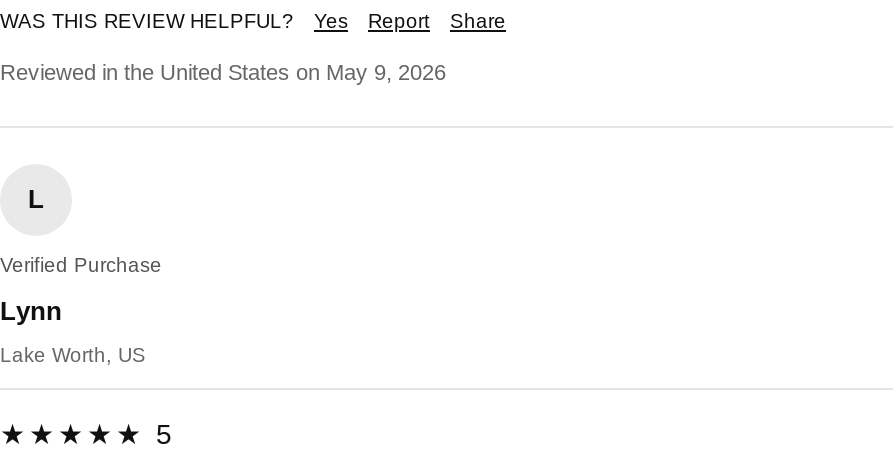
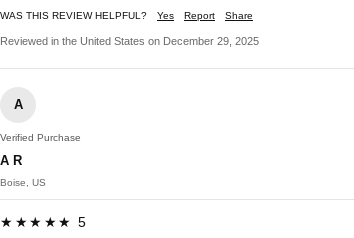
- Reviewed in the United States on May 9, 2026
+ Reviewed in the United States on December 29, 2025

- L
+ A

- Lynn
+ A R

- Lake Worth, US
+ Boise, US
